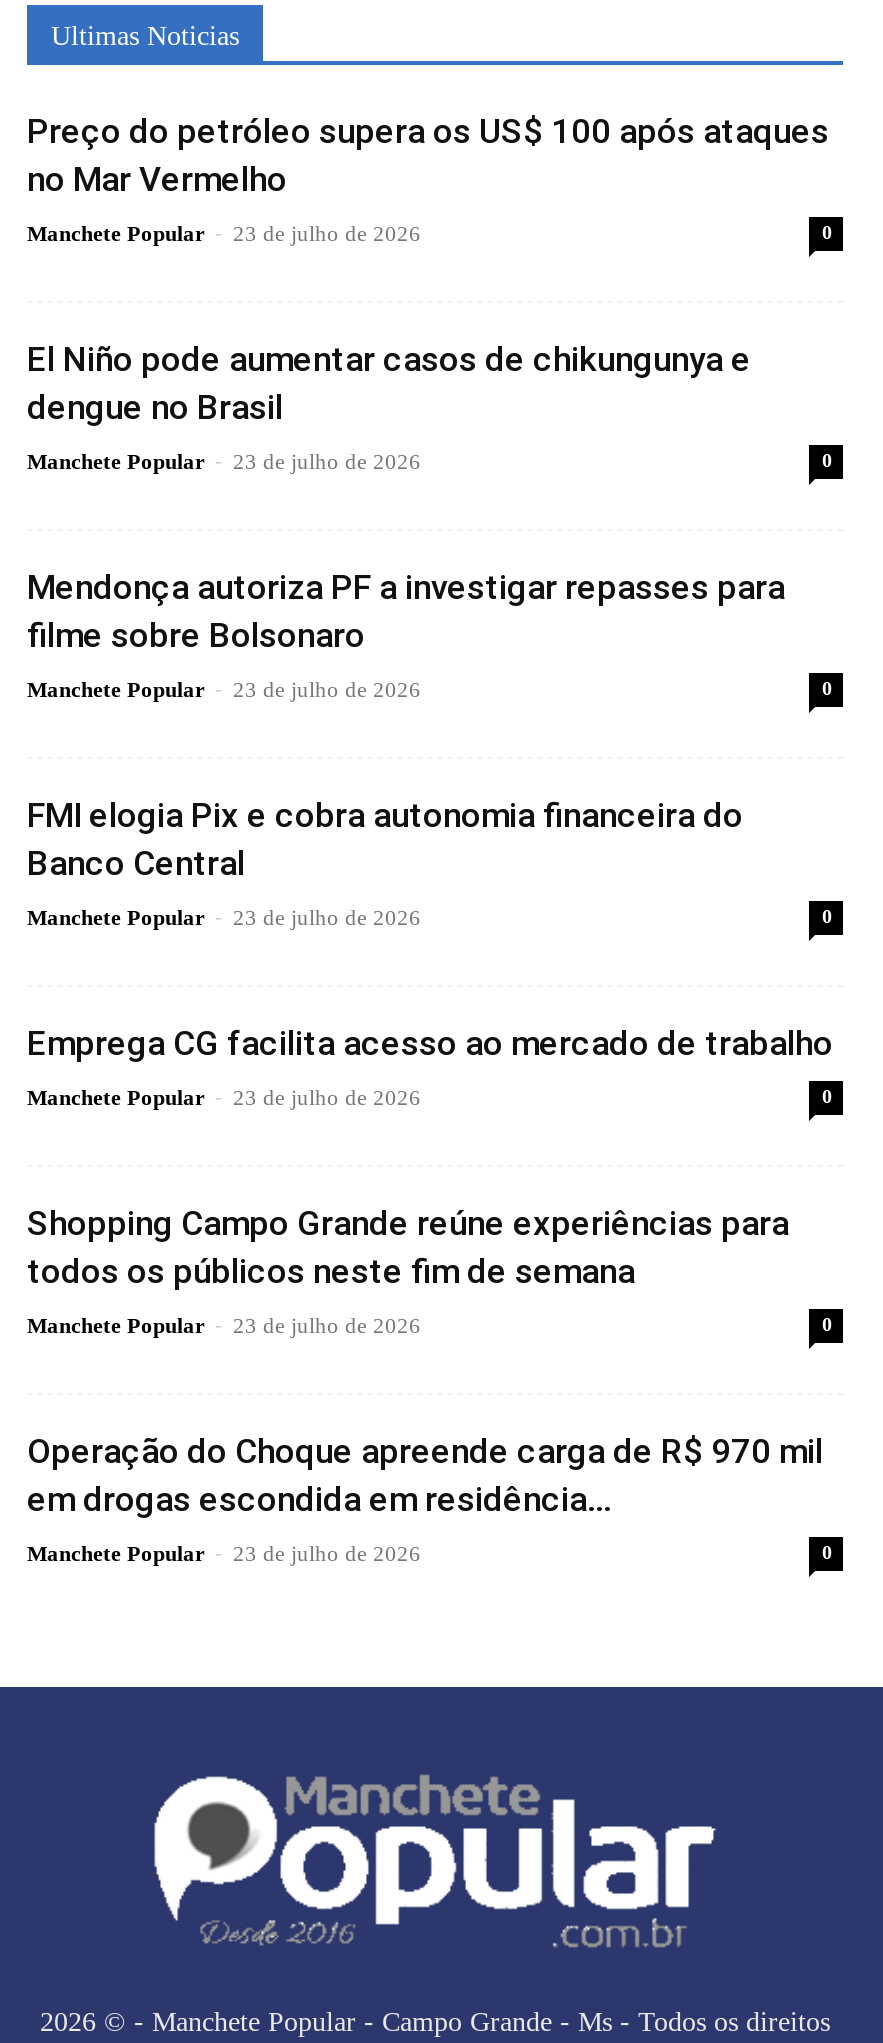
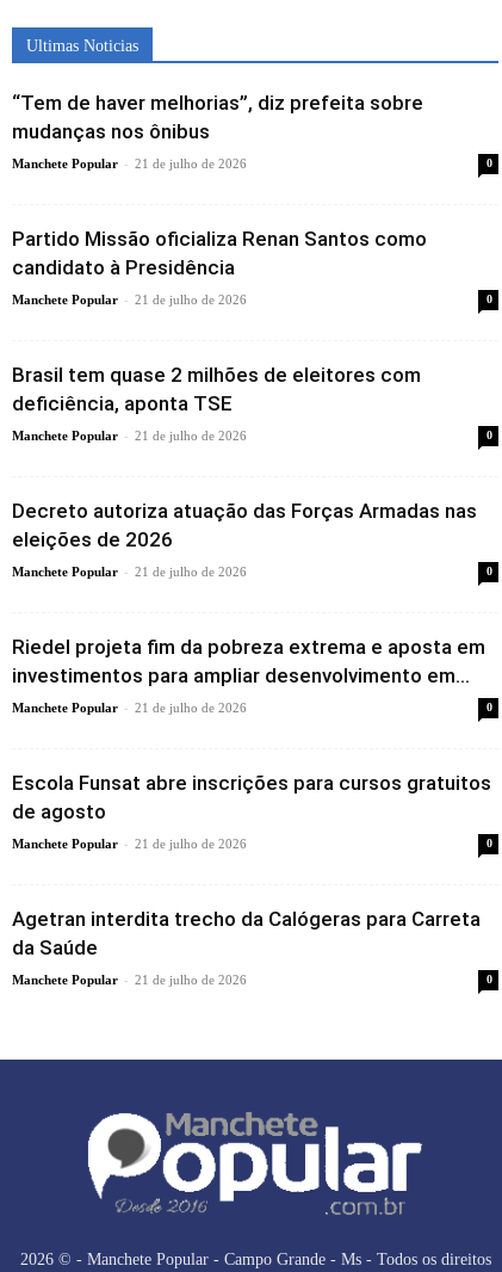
- Preço do petróleo supera os US$ 100 após ataques
- no Mar Vermelho
- Manchete Popular - 23 de julho de 2026
+ “Tem de haver melhorias”, diz prefeita sobre
+ mudanças nos ônibus
+ Manchete Popular - 21 de julho de 2026

- El Niño pode aumentar casos de chikungunya e
- dengue no Brasil
- Manchete Popular - 23 de julho de 2026
+ Partido Missão oficializa Renan Santos como
+ candidato à Presidência
+ Manchete Popular - 21 de julho de 2026

- Mendonça autoriza PF a investigar repasses para
- filme sobre Bolsonaro
- Manchete Popular - 23 de julho de 2026
+ Brasil tem quase 2 milhões de eleitores com
+ deficiência, aponta TSE
+ Manchete Popular - 21 de julho de 2026

- FMI elogia Pix e cobra autonomia financeira do
- Banco Central
- Manchete Popular - 23 de julho de 2026
+ Decreto autoriza atuação das Forças Armadas nas
+ eleições de 2026
+ Manchete Popular - 21 de julho de 2026

- Emprega CG facilita acesso ao mercado de trabalho
- Manchete Popular - 23 de julho de 2026
+ Riedel projeta fim da pobreza extrema e aposta em
+ investimentos para ampliar desenvolvimento em...
+ Manchete Popular - 21 de julho de 2026

- Shopping Campo Grande reúne experiências para
- todos os públicos neste fim de semana
- Manchete Popular - 23 de julho de 2026
+ Escola Funsat abre inscrições para cursos gratuitos
+ de agosto
+ Manchete Popular - 21 de julho de 2026

- Operação do Choque apreende carga de R$ 970 mil
- em drogas escondida em residência...
- Manchete Popular - 23 de julho de 2026
+ Agetran interdita trecho da Calógeras para Carreta
+ da Saúde
+ Manchete Popular - 21 de julho de 2026
